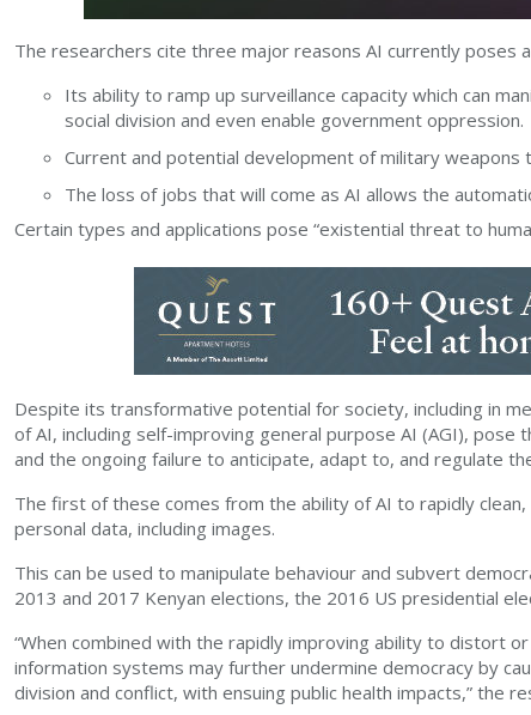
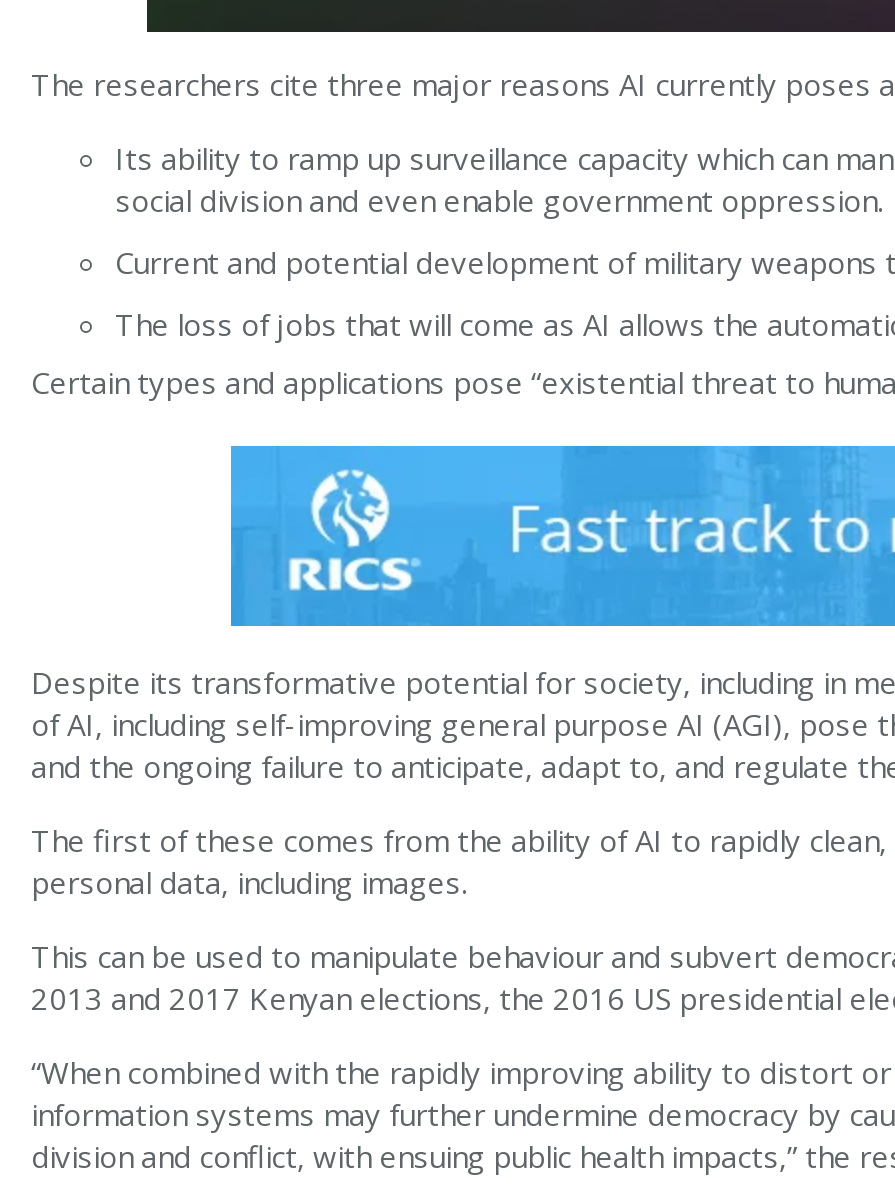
- [image]
+ [image]
